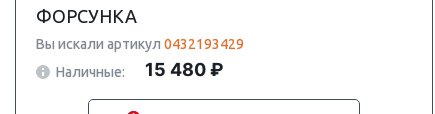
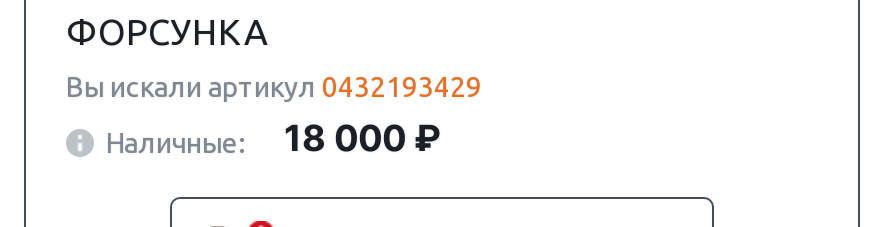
- Наличные: 15 480 ₽
+ Наличные: 18 000 ₽
